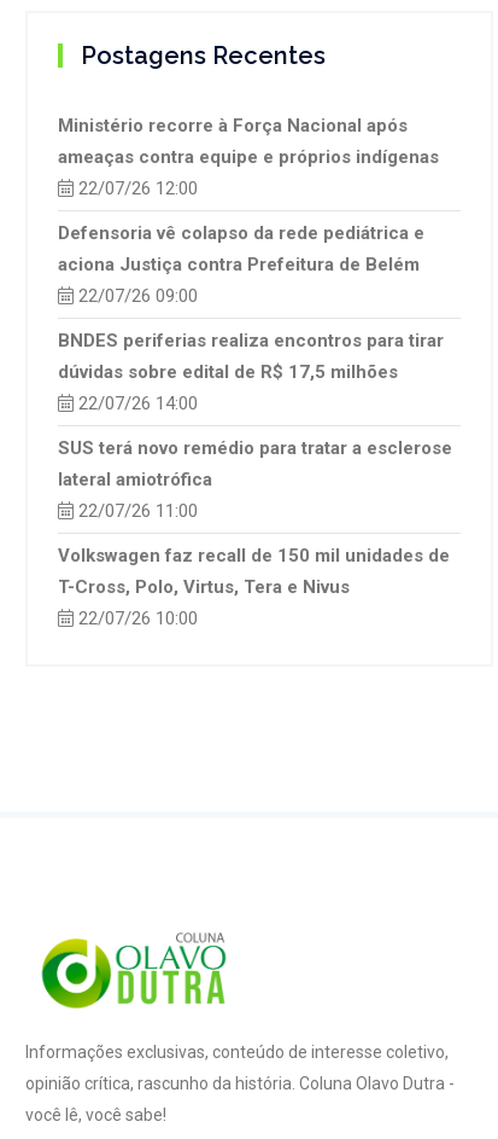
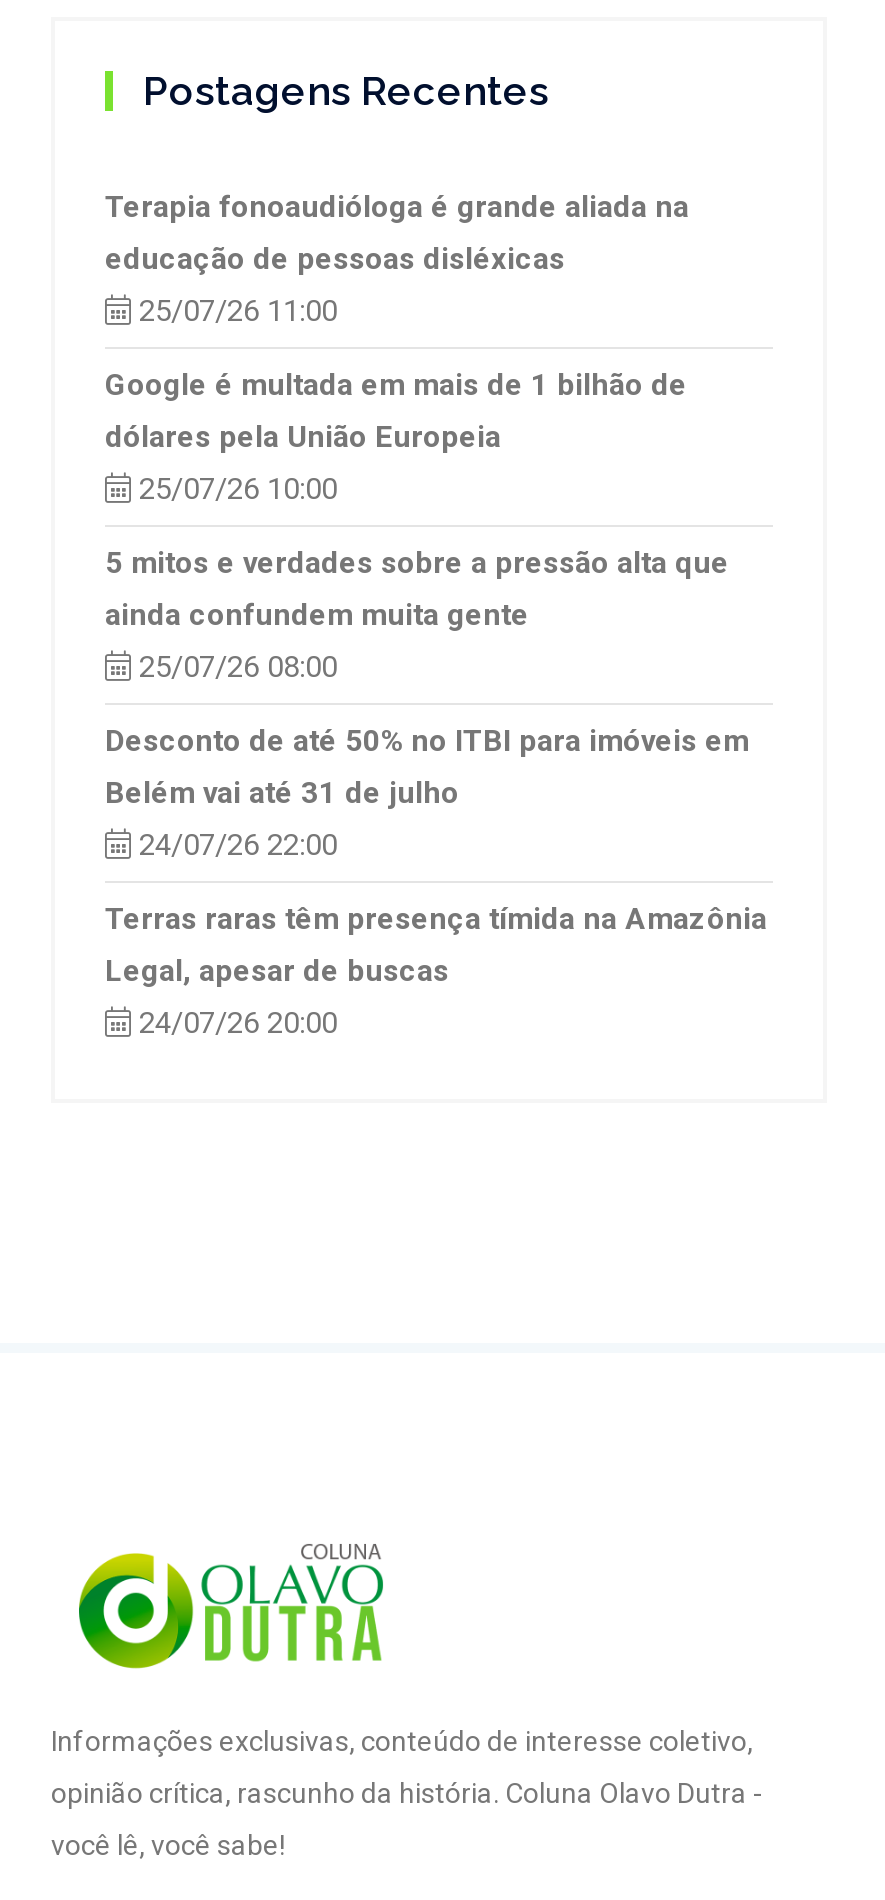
- Ministério recorre à Força Nacional após
- ameaças contra equipe e próprios indígenas
- 22/07/26 12:00
+ Terapia fonoaudióloga é grande aliada na
+ educação de pessoas disléxicas
+ 25/07/26 11:00

- Defensoria vê colapso da rede pediátrica e
- aciona Justiça contra Prefeitura de Belém
- 22/07/26 09:00
+ Google é multada em mais de 1 bilhão de
+ dólares pela União Europeia
+ 25/07/26 10:00

- BNDES periferias realiza encontros para tirar
- dúvidas sobre edital de R$ 17,5 milhões
- 22/07/26 14:00
+ 5 mitos e verdades sobre a pressão alta que
+ ainda confundem muita gente
+ 25/07/26 08:00

- SUS terá novo remédio para tratar a esclerose
- lateral amiotrófica
- 22/07/26 11:00
+ Desconto de até 50% no ITBI para imóveis em
+ Belém vai até 31 de julho
+ 24/07/26 22:00

- Volkswagen faz recall de 150 mil unidades de
- T-Cross, Polo, Virtus, Tera e Nivus
- 22/07/26 10:00
+ Terras raras têm presença tímida na Amazônia
+ Legal, apesar de buscas
+ 24/07/26 20:00
